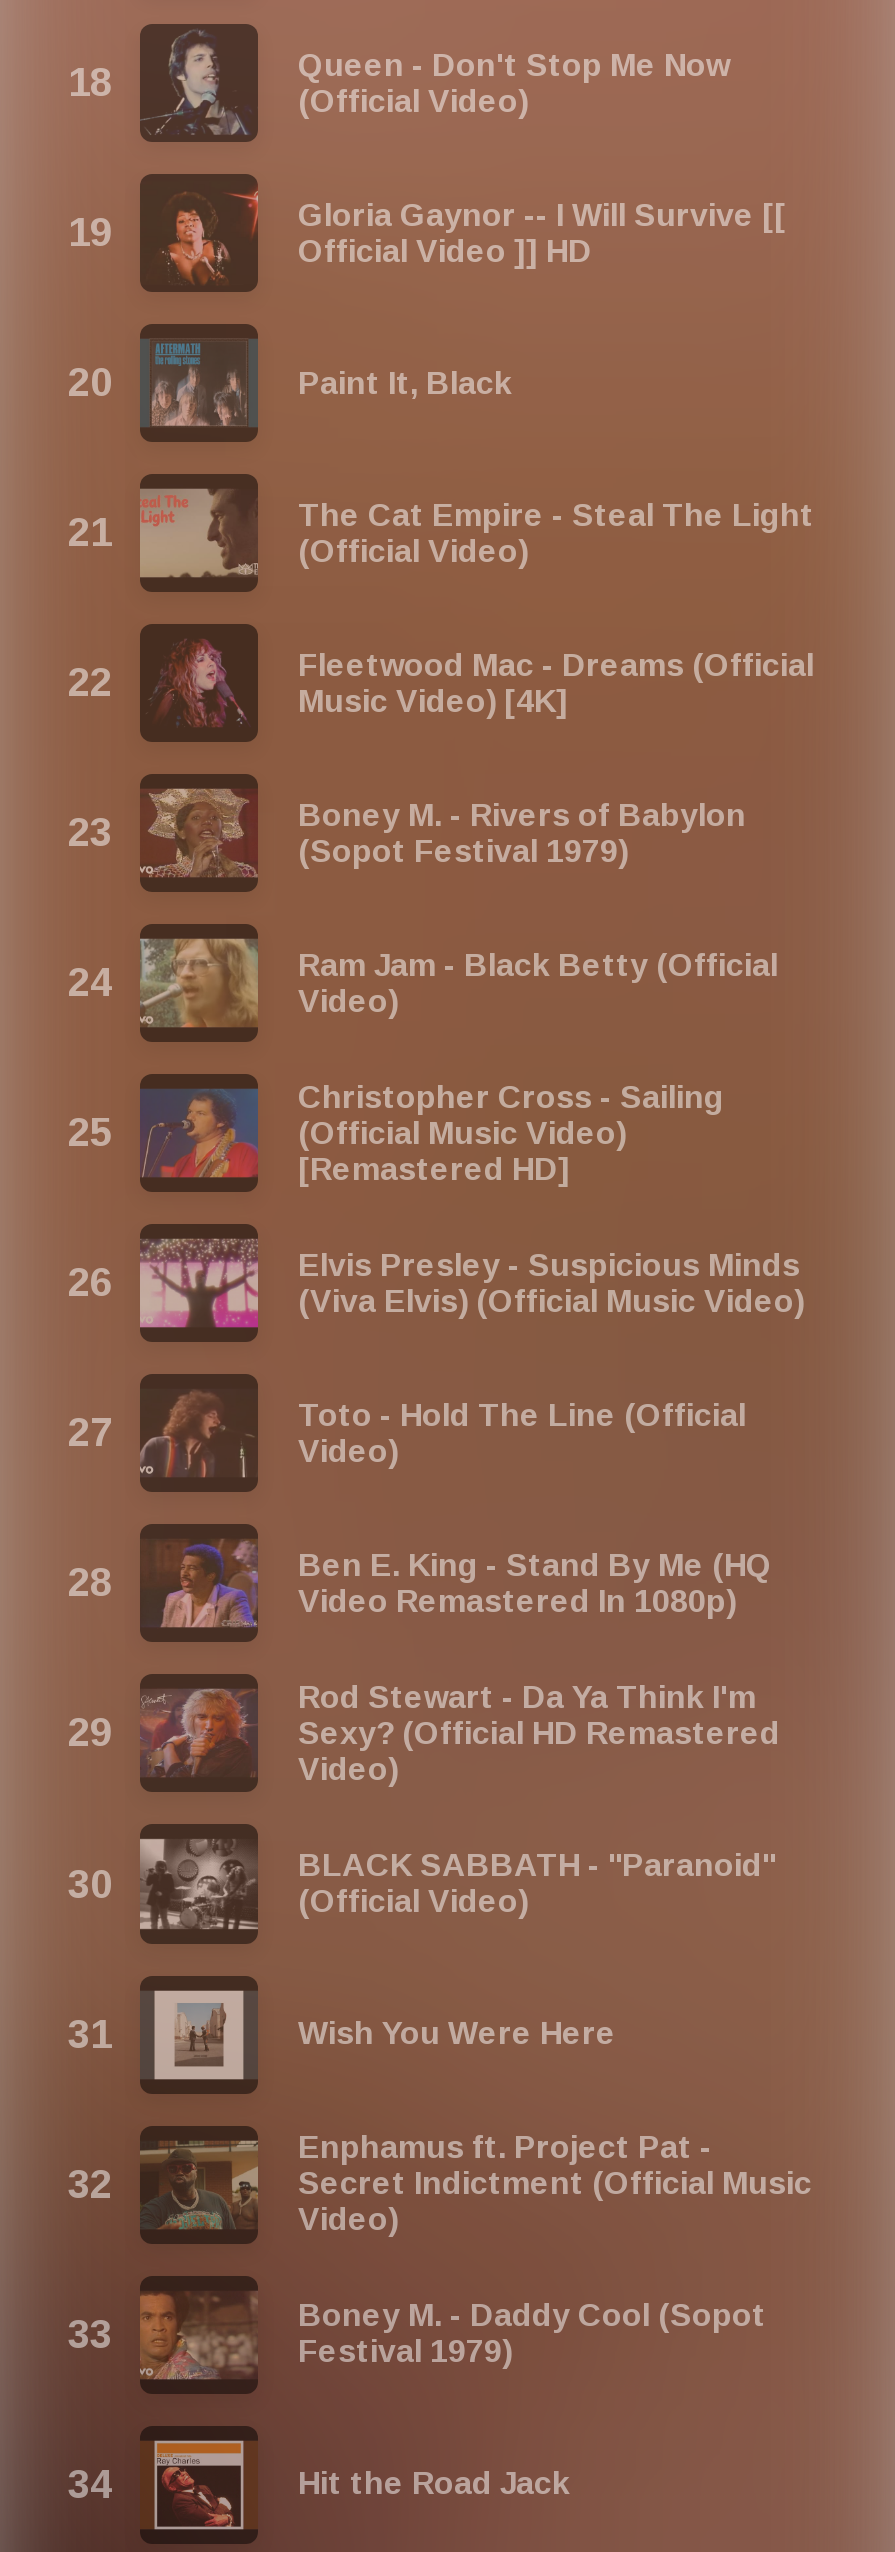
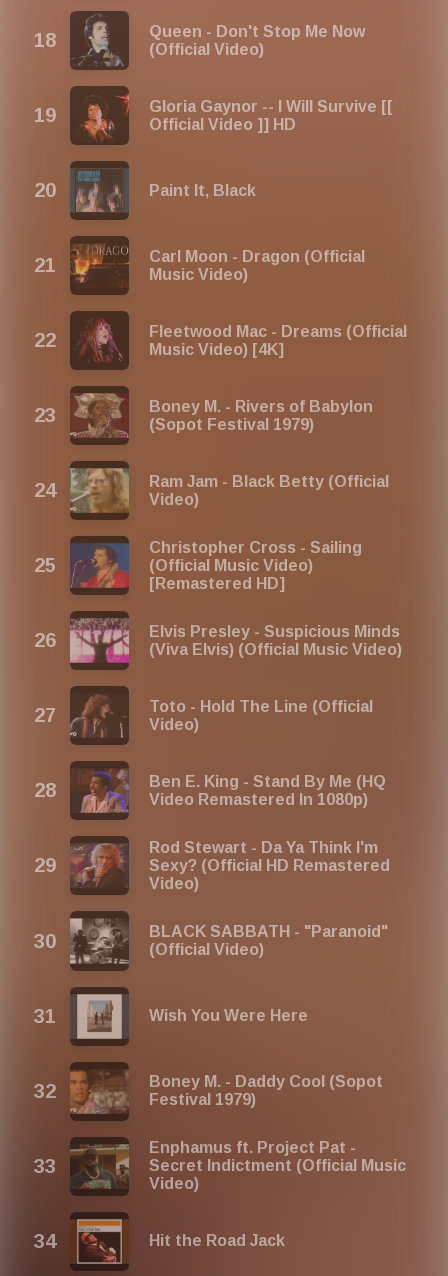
- [image]
- The Cat Empire - Steal The Light
- (Official Video)
+ [image]
+ Carl Moon - Dragon (Official
+ Music Video)

moved down: [image] | Enphamus ft. Project Pat - | Secret Indictment (Official Music | Video)

moved up: [image] | Boney M. - Daddy Cool (Sopot | Festival 1979)
